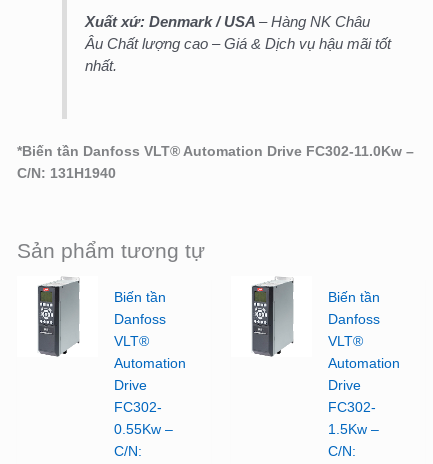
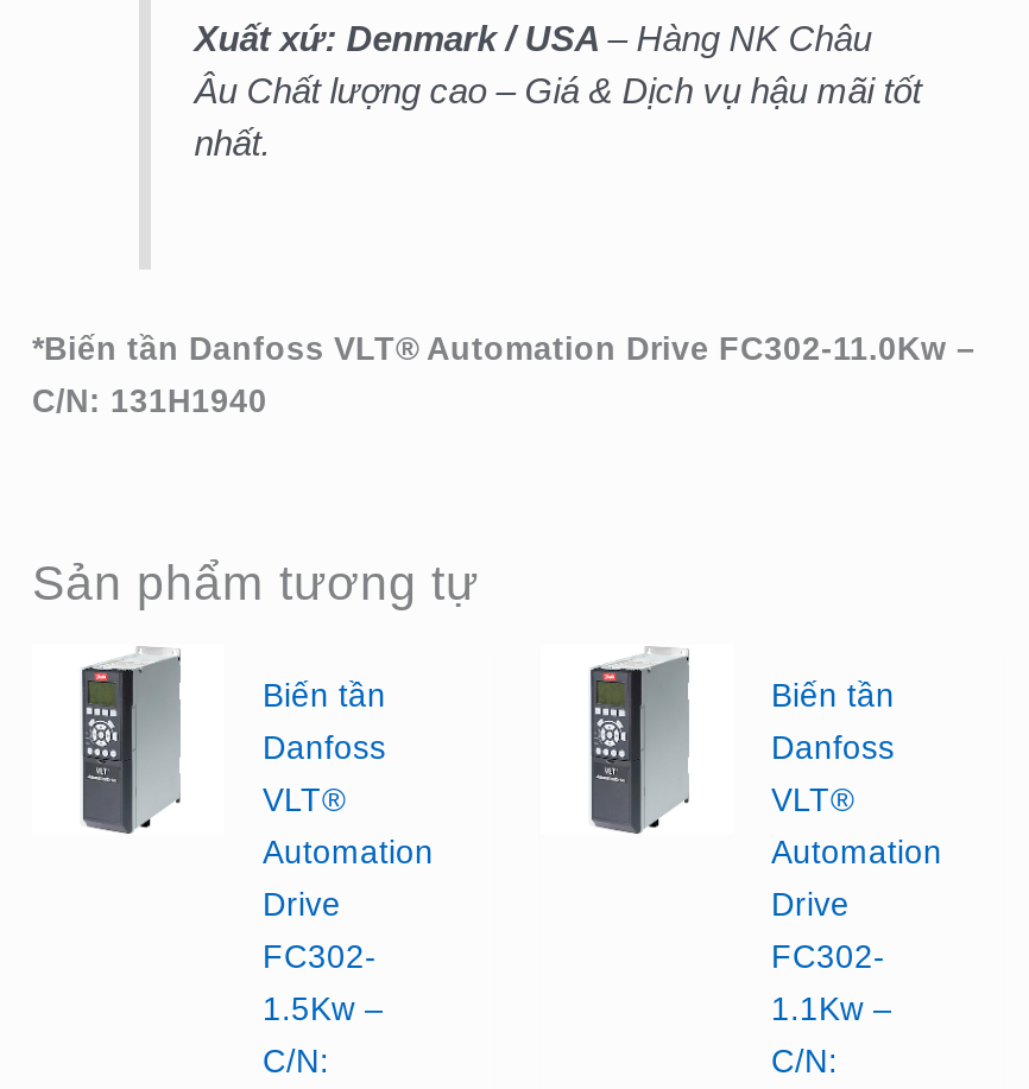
- 0.55Kw –
+ 1.5Kw –

- 1.5Kw –
+ 1.1Kw –
